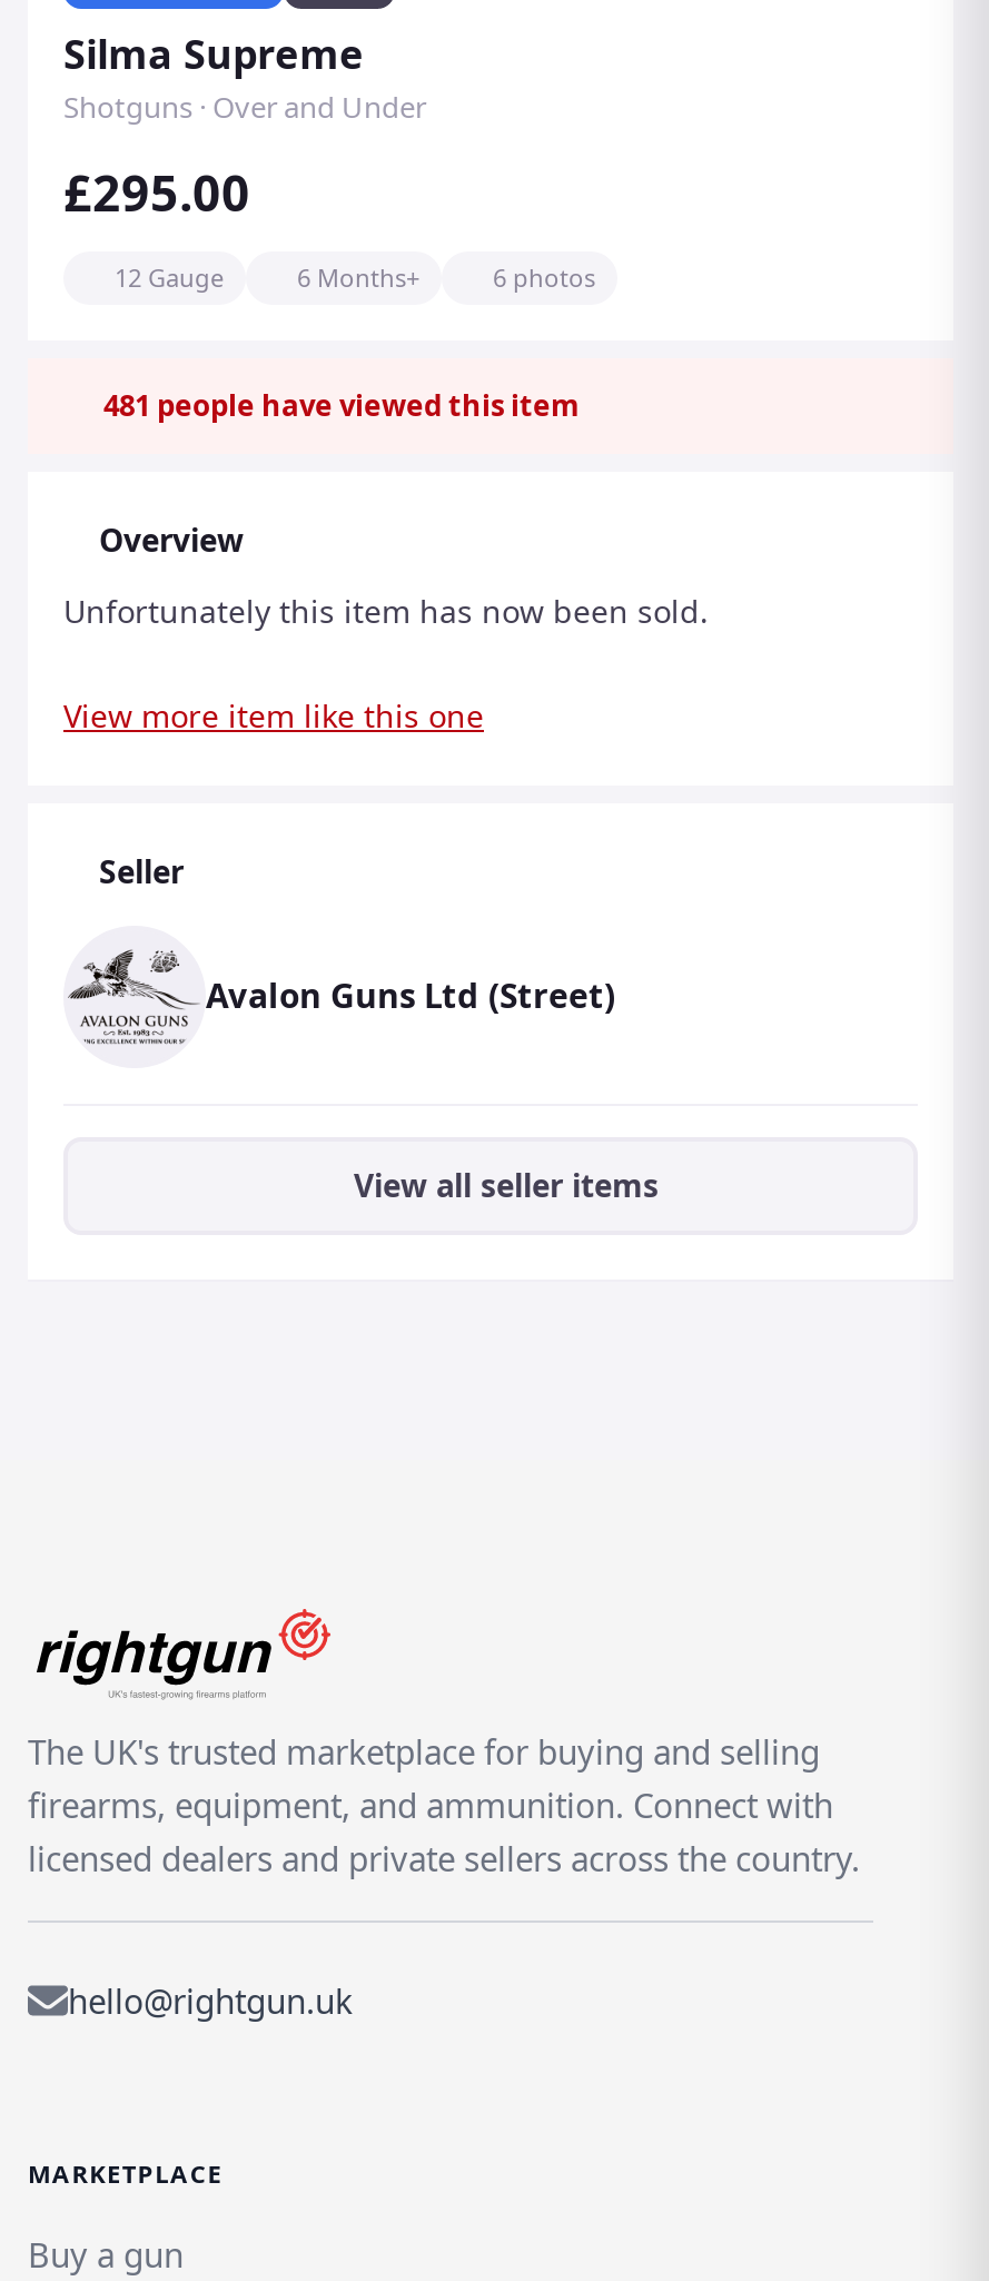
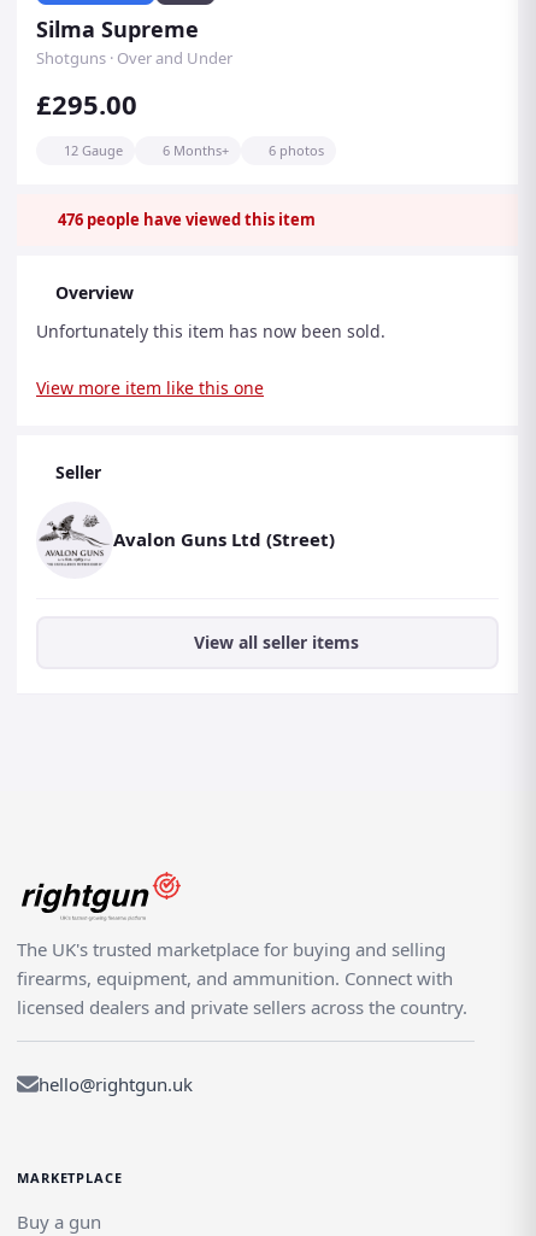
- 481 people have viewed this item
+ 476 people have viewed this item
